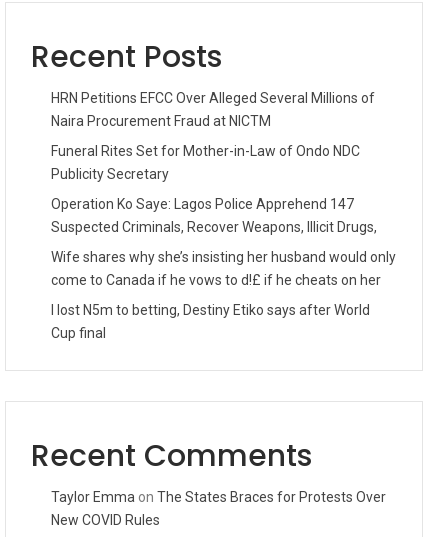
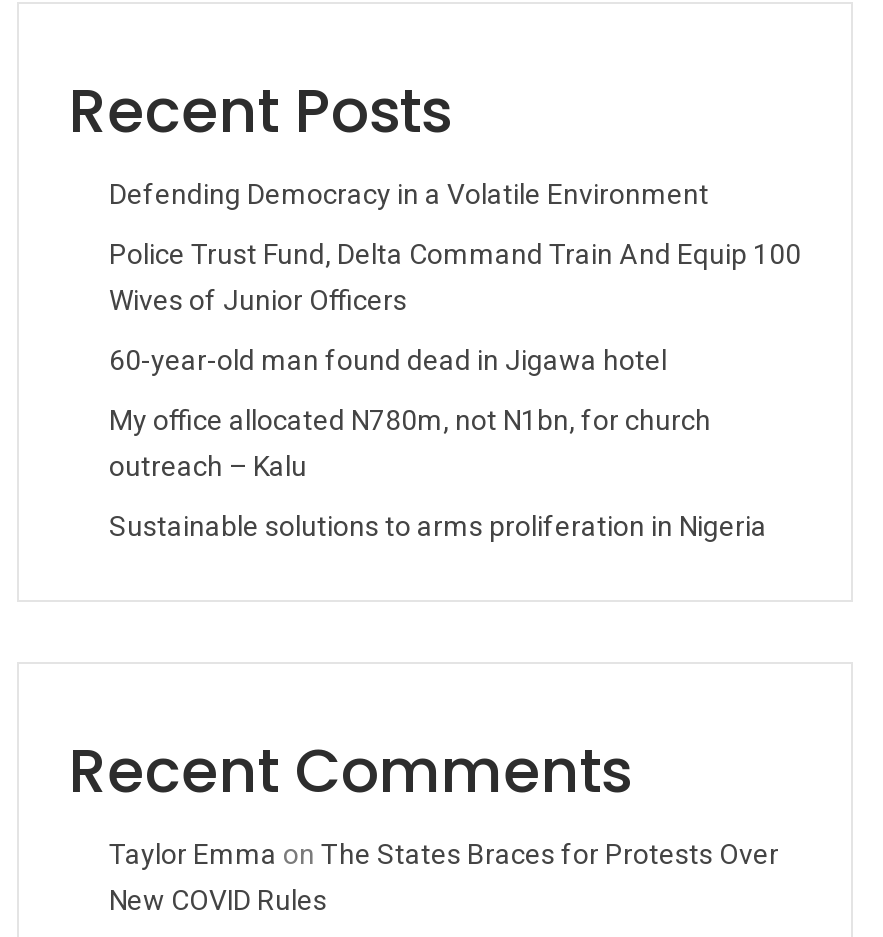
- HRN Petitions EFCC Over Alleged Several Millions of
- Naira Procurement Fraud at NICTM
+ Defending Democracy in a Volatile Environment

- Funeral Rites Set for Mother-in-Law of Ondo NDC
- Publicity Secretary
+ Police Trust Fund, Delta Command Train And Equip 100
+ Wives of Junior Officers

- Operation Ko Saye: Lagos Police Apprehend 147
- Suspected Criminals, Recover Weapons, Illicit Drugs,
+ 60-year-old man found dead in Jigawa hotel

- Wife shares why she’s insisting her husband would only
- come to Canada if he vows to d!£ if he cheats on her
+ My office allocated N780m, not N1bn, for church
+ outreach – Kalu

- I lost N5m to betting, Destiny Etiko says after World
- Cup final
+ Sustainable solutions to arms proliferation in Nigeria
